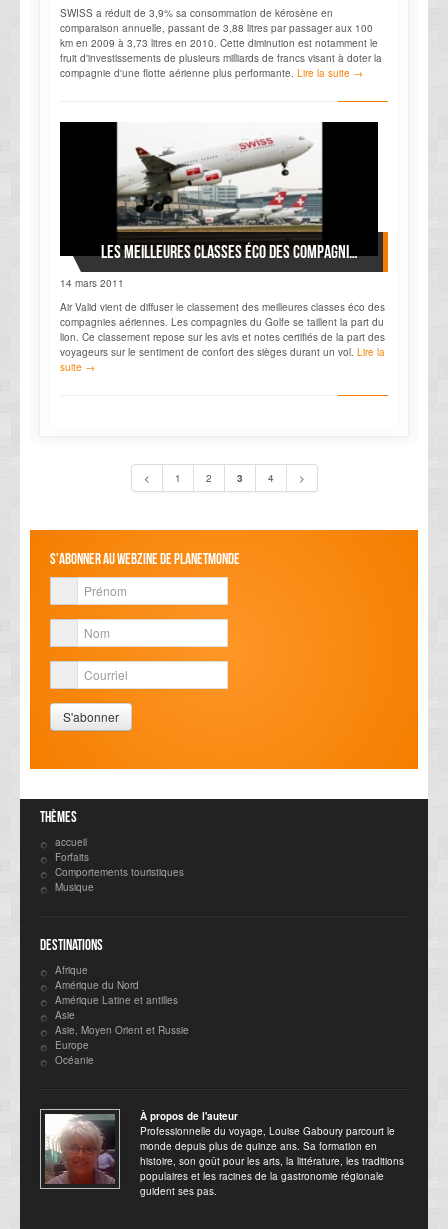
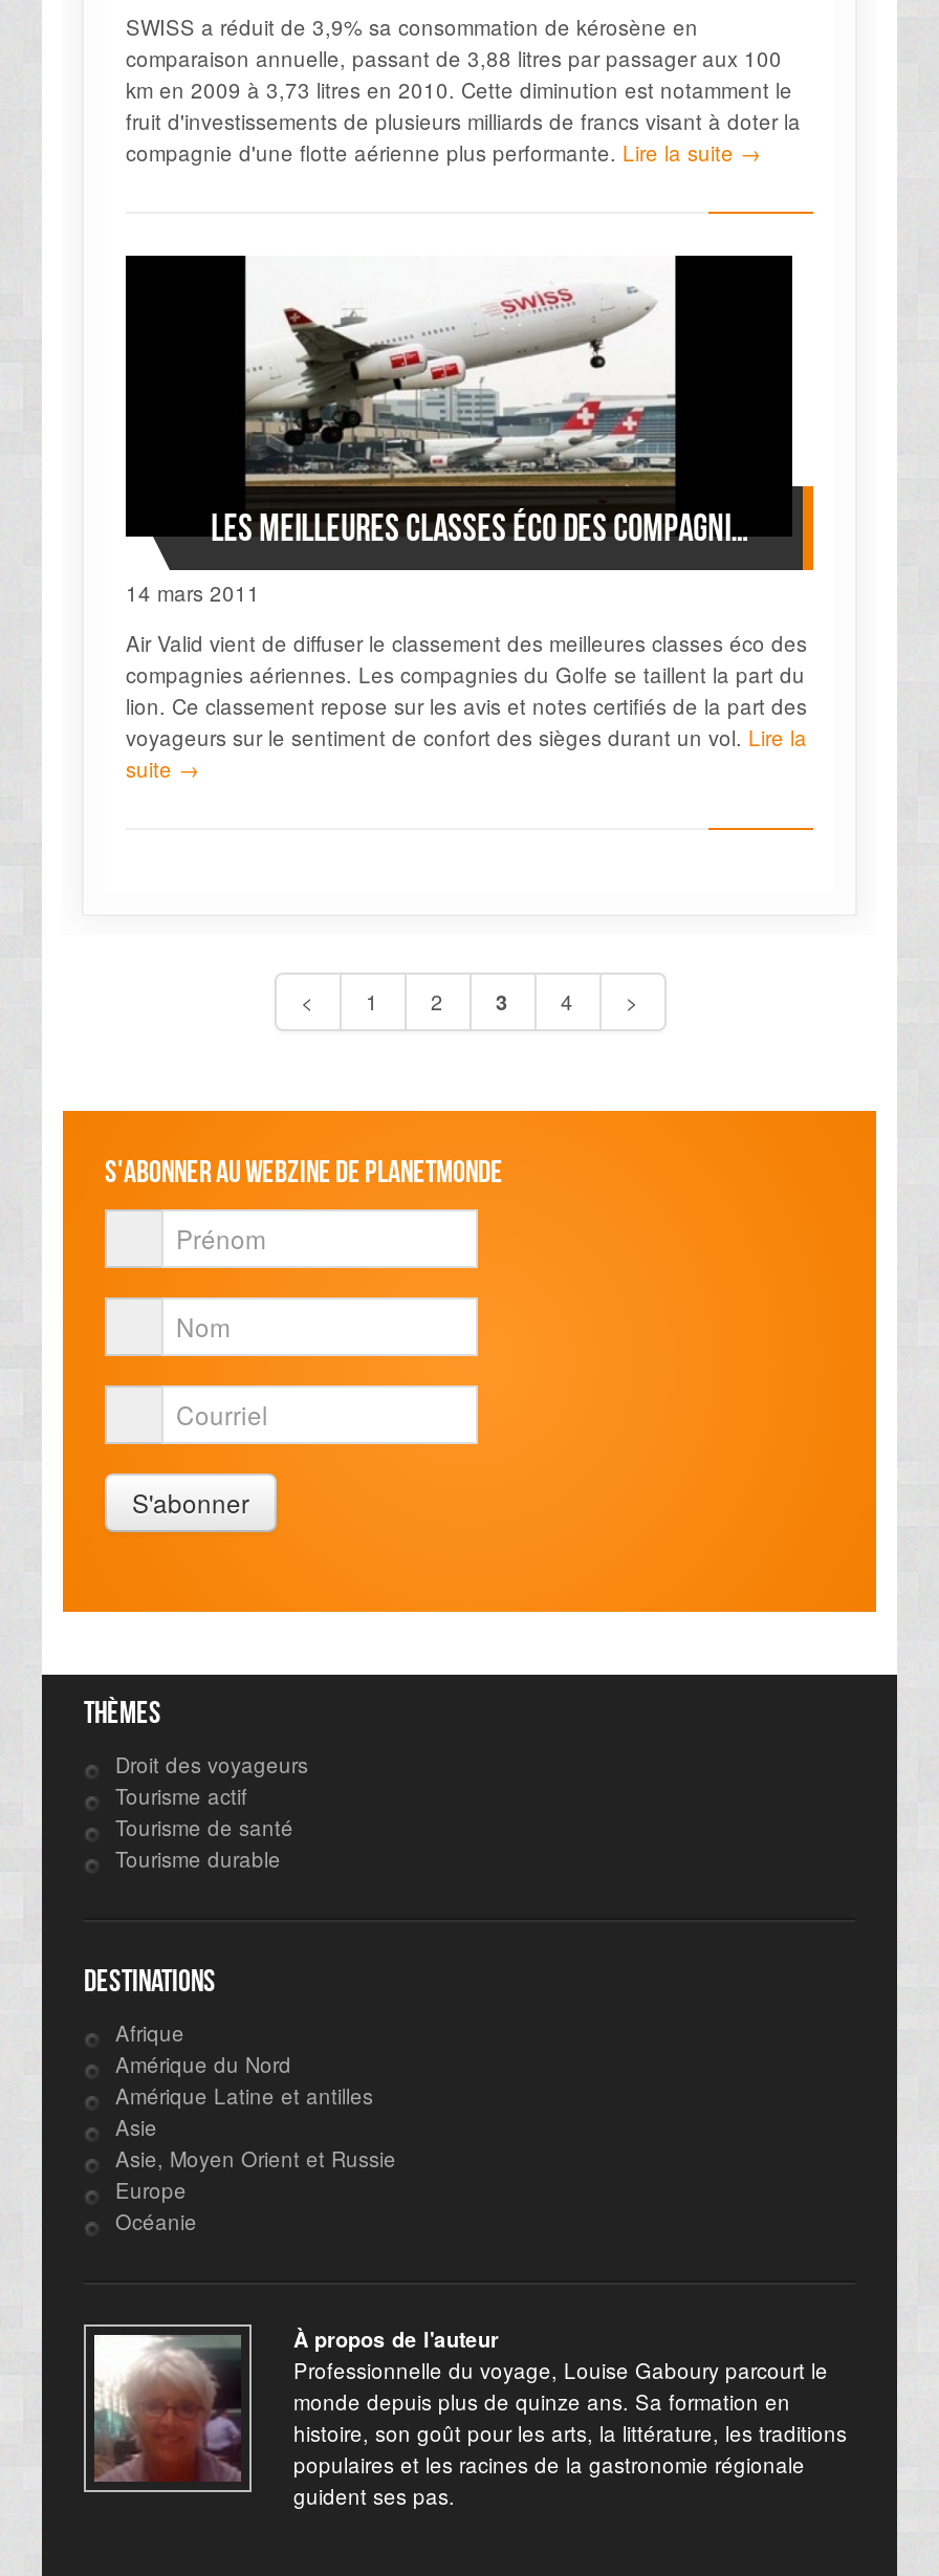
- accueil
- Forfaits
- Comportements touristiques
- Musique
+ Droit des voyageurs
+ Tourisme actif
+ Tourisme de santé
+ Tourisme durable
